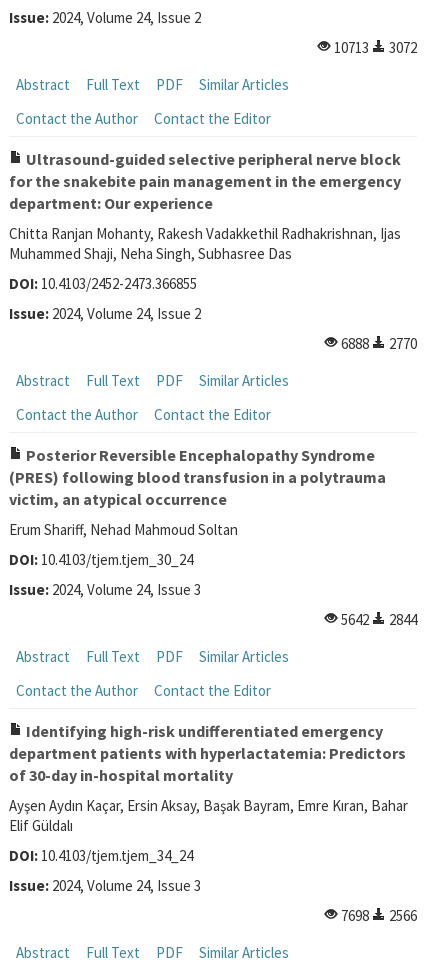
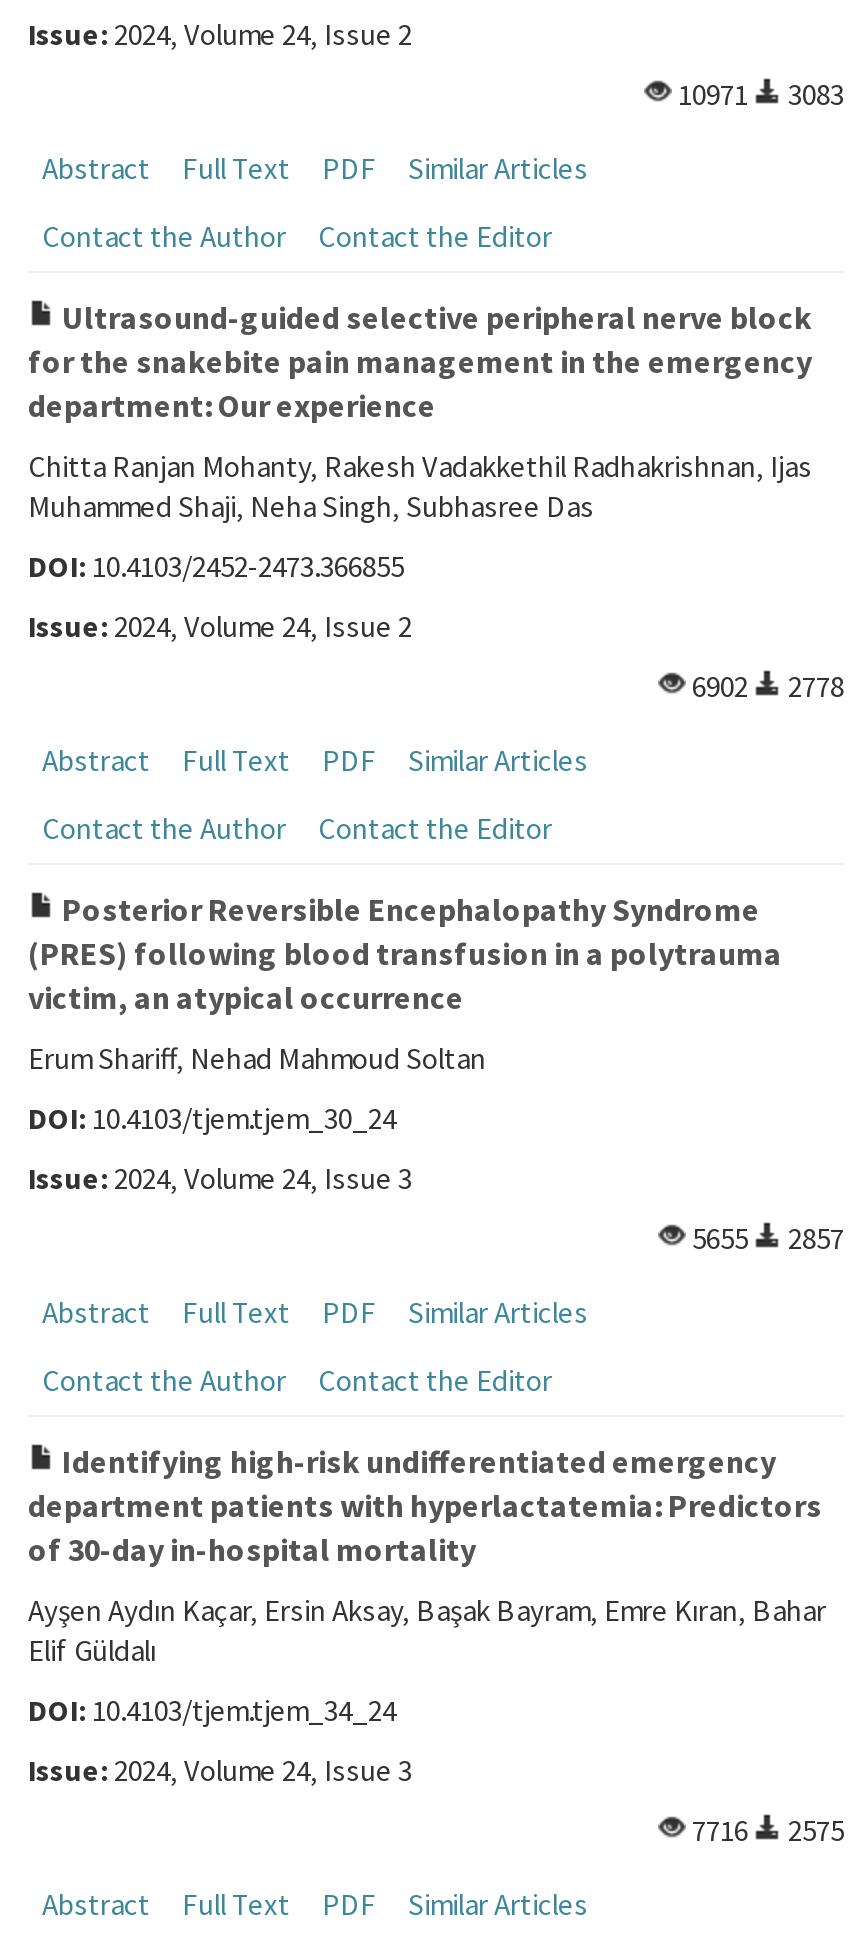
- 10713
+ 10971

- 3072
+ 3083

- 6888
+ 6902

- 2770
+ 2778

- 5642
+ 5655

- 2844
+ 2857

- 7698
+ 7716

- 2566
+ 2575
